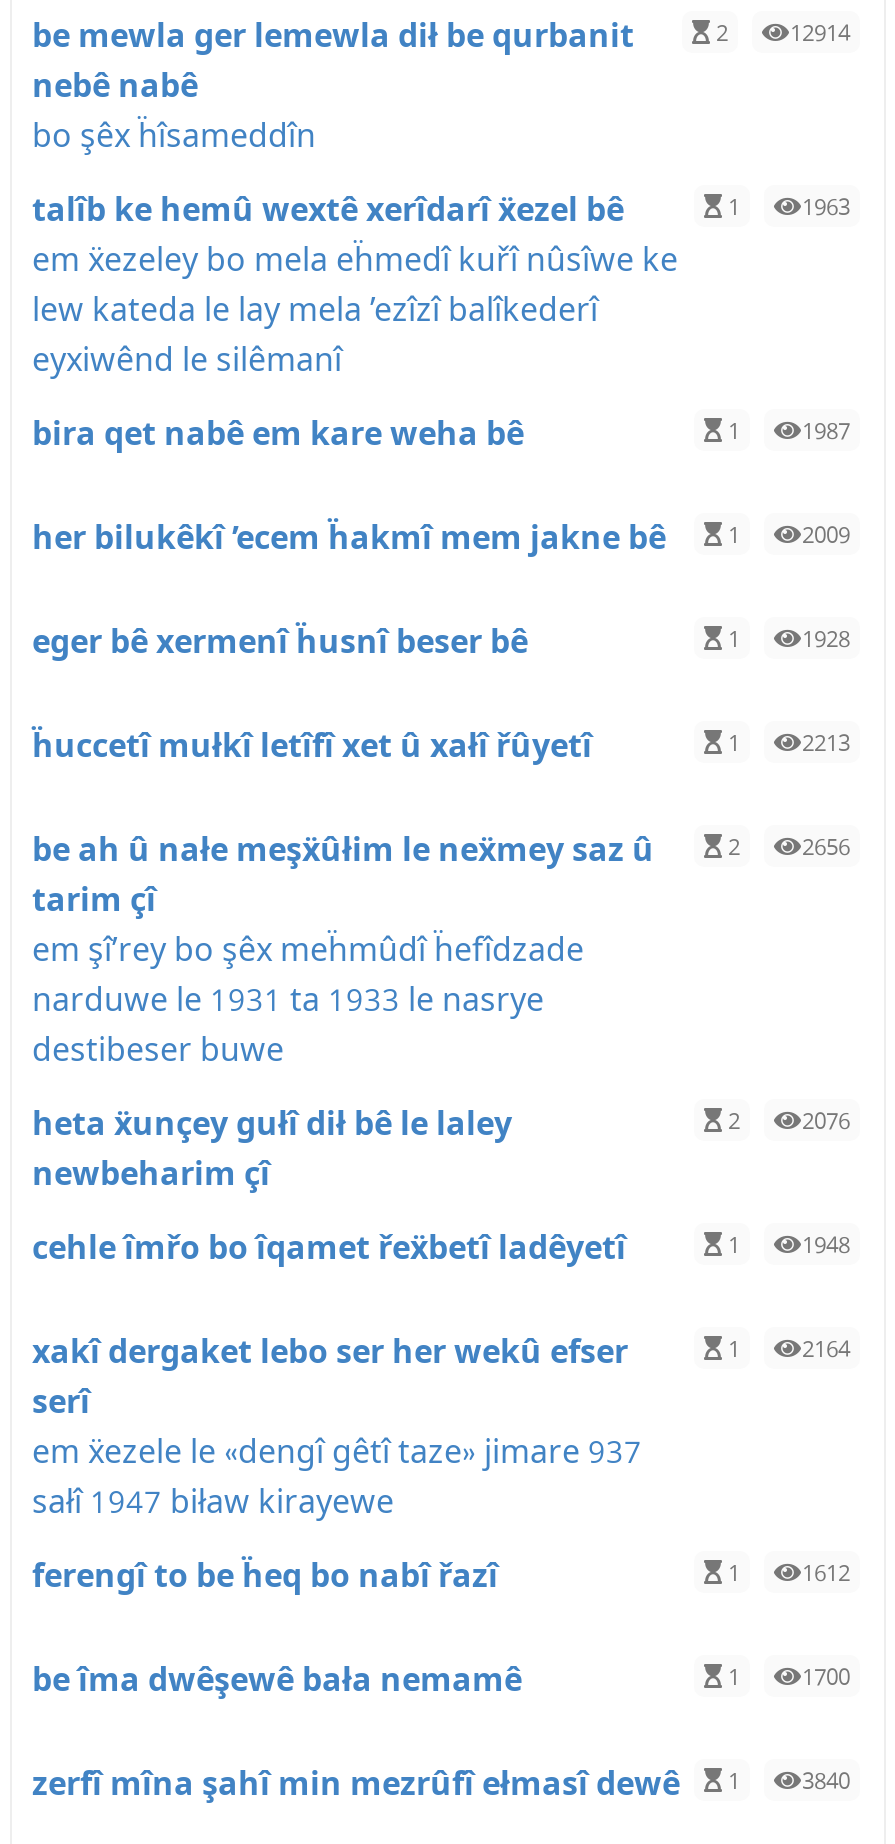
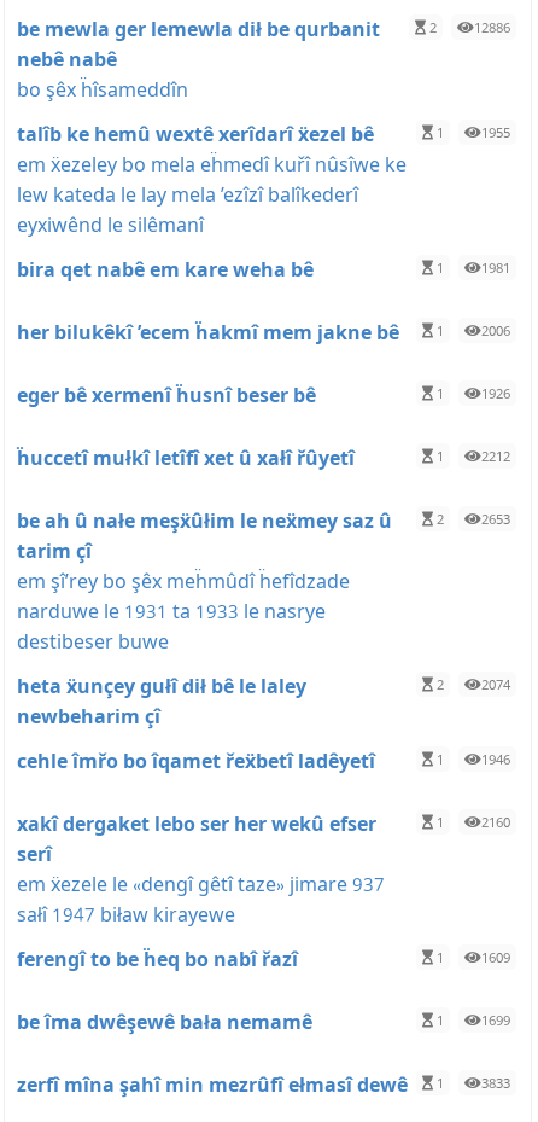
- be mewla ger lemewla dił be qurbanit 2 12914
+ be mewla ger lemewla dił be qurbanit 2 12886

- 1 1963
+ 1 1955

- 1 1987
+ 1 1981

- her bilukêkî ’ecem ḧakmî mem jakne bê 1 2009
+ her bilukêkî ’ecem ḧakmî mem jakne bê 1 2006

- 1 1928
+ 1 1926

- 1 2213
+ 1 2212

- be ah û nałe meşẍûłim le neẍmey saz û 2 2656
+ be ah û nałe meşẍûłim le neẍmey saz û 2 2653

- 2 2076
+ 2 2074

- 1 1948
+ 1 1946

- 1 2164
+ 1 2160

- 1 1612
+ 1 1609

- 1 1700
+ 1 1699

- zerfî mîna şahî min mezrûfî ełmasî dewê 1 3840
+ zerfî mîna şahî min mezrûfî ełmasî dewê 1 3833
